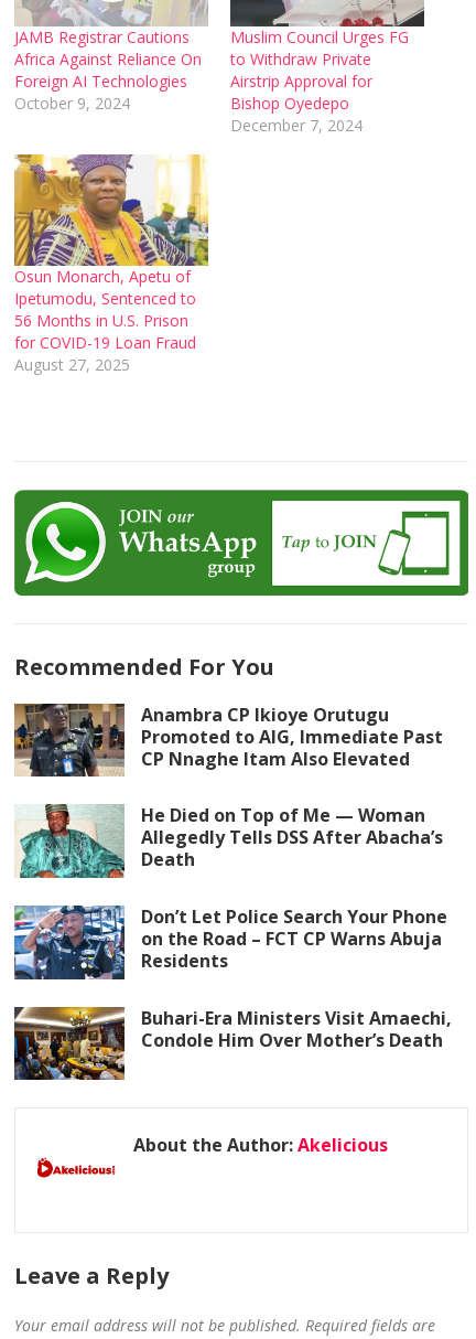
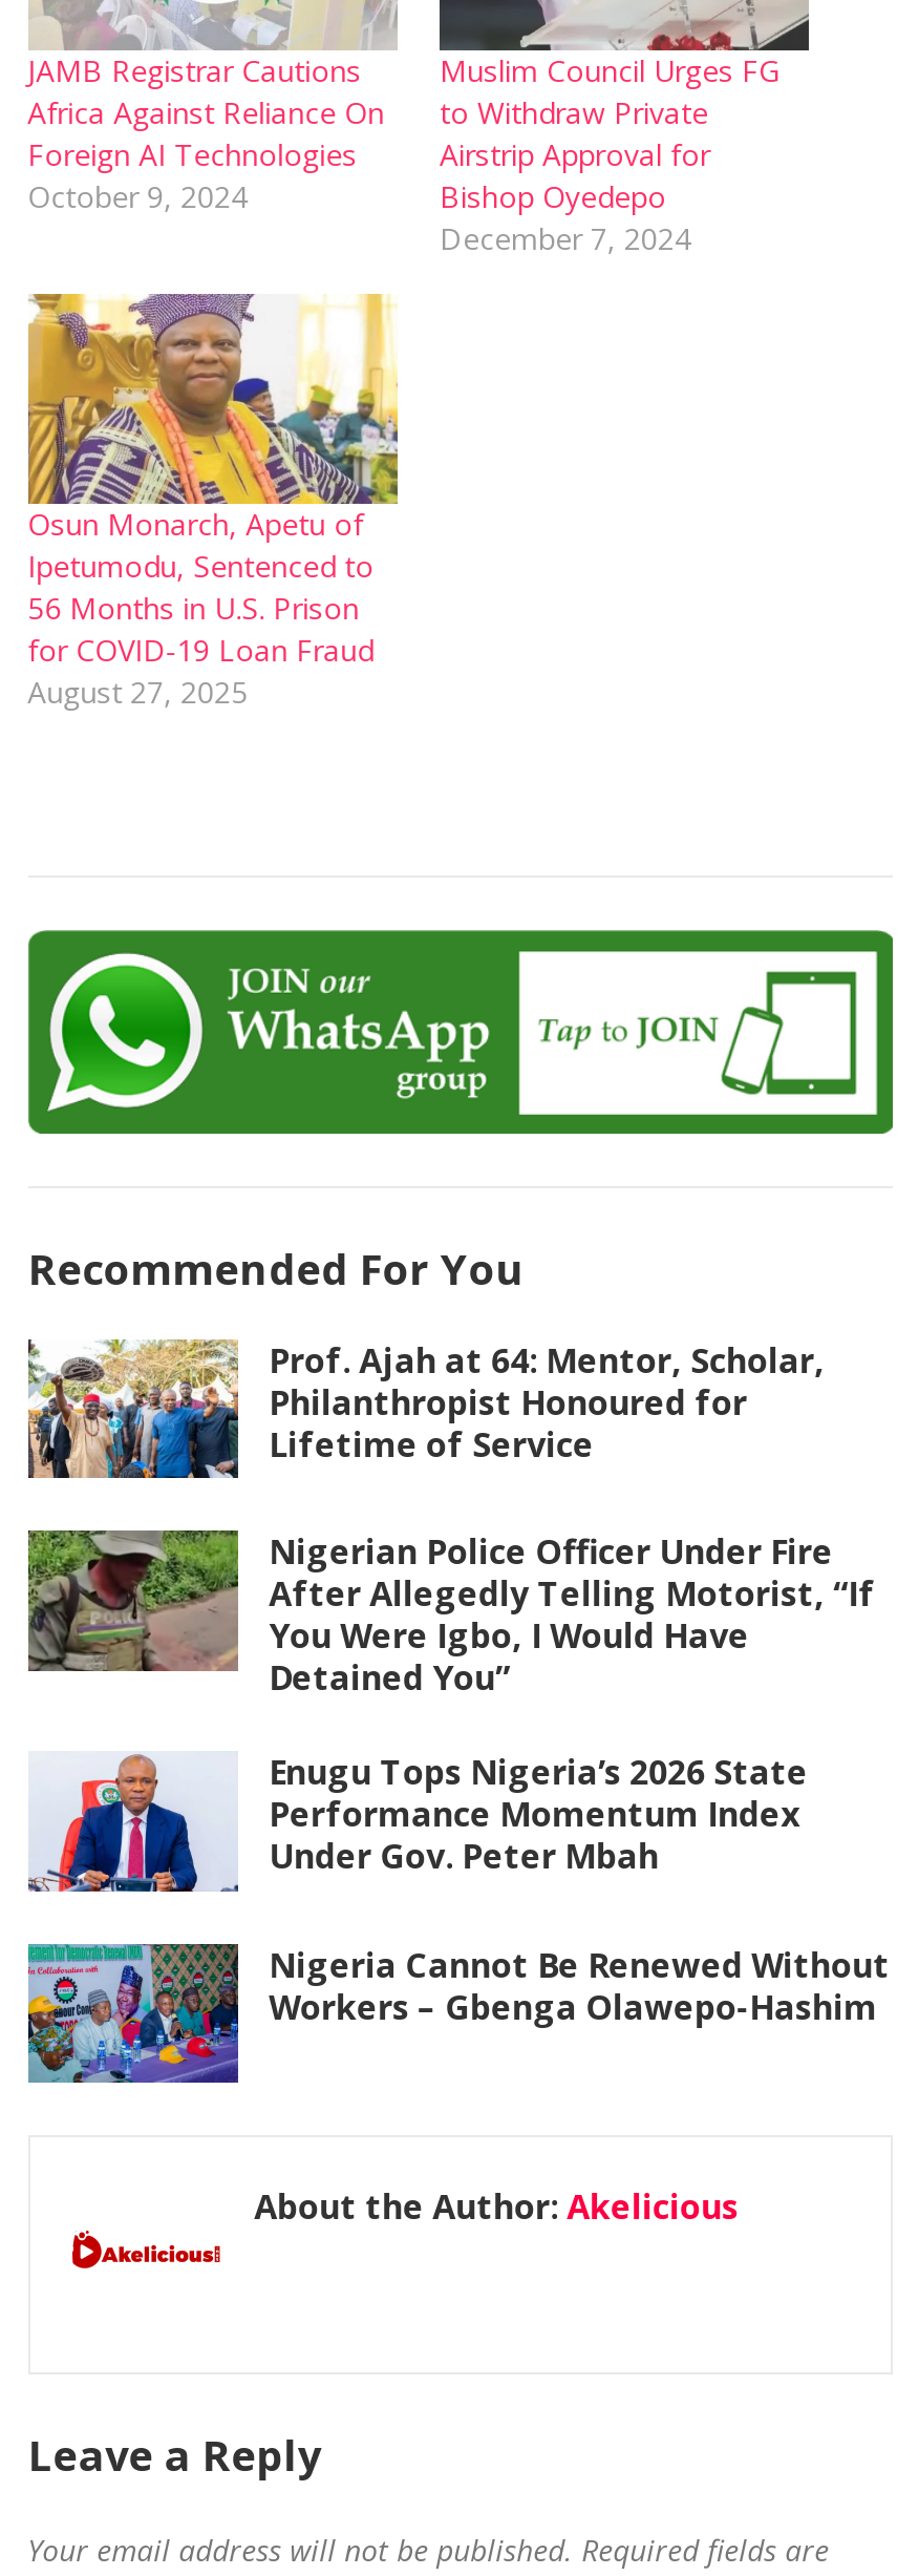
- [image]
- Anambra CP Ikioye Orutugu
- Promoted to AIG, Immediate Past
- CP Nnaghe Itam Also Elevated
+ [image]
+ Prof. Ajah at 64: Mentor, Scholar,
+ Philanthropist Honoured for
+ Lifetime of Service

- [image]
- He Died on Top of Me — Woman
- Allegedly Tells DSS After Abacha’s
- Death
+ [image]
+ Nigerian Police Officer Under Fire
+ After Allegedly Telling Motorist, “If
+ You Were Igbo, I Would Have
+ Detained You”

- [image]
- Don’t Let Police Search Your Phone
- on the Road – FCT CP Warns Abuja
- Residents
+ [image]
+ Enugu Tops Nigeria’s 2026 State
+ Performance Momentum Index
+ Under Gov. Peter Mbah

- [image]
- Buhari-Era Ministers Visit Amaechi,
- Condole Him Over Mother’s Death
+ [image]
+ Nigeria Cannot Be Renewed Without
+ Workers – Gbenga Olawepo-Hashim
